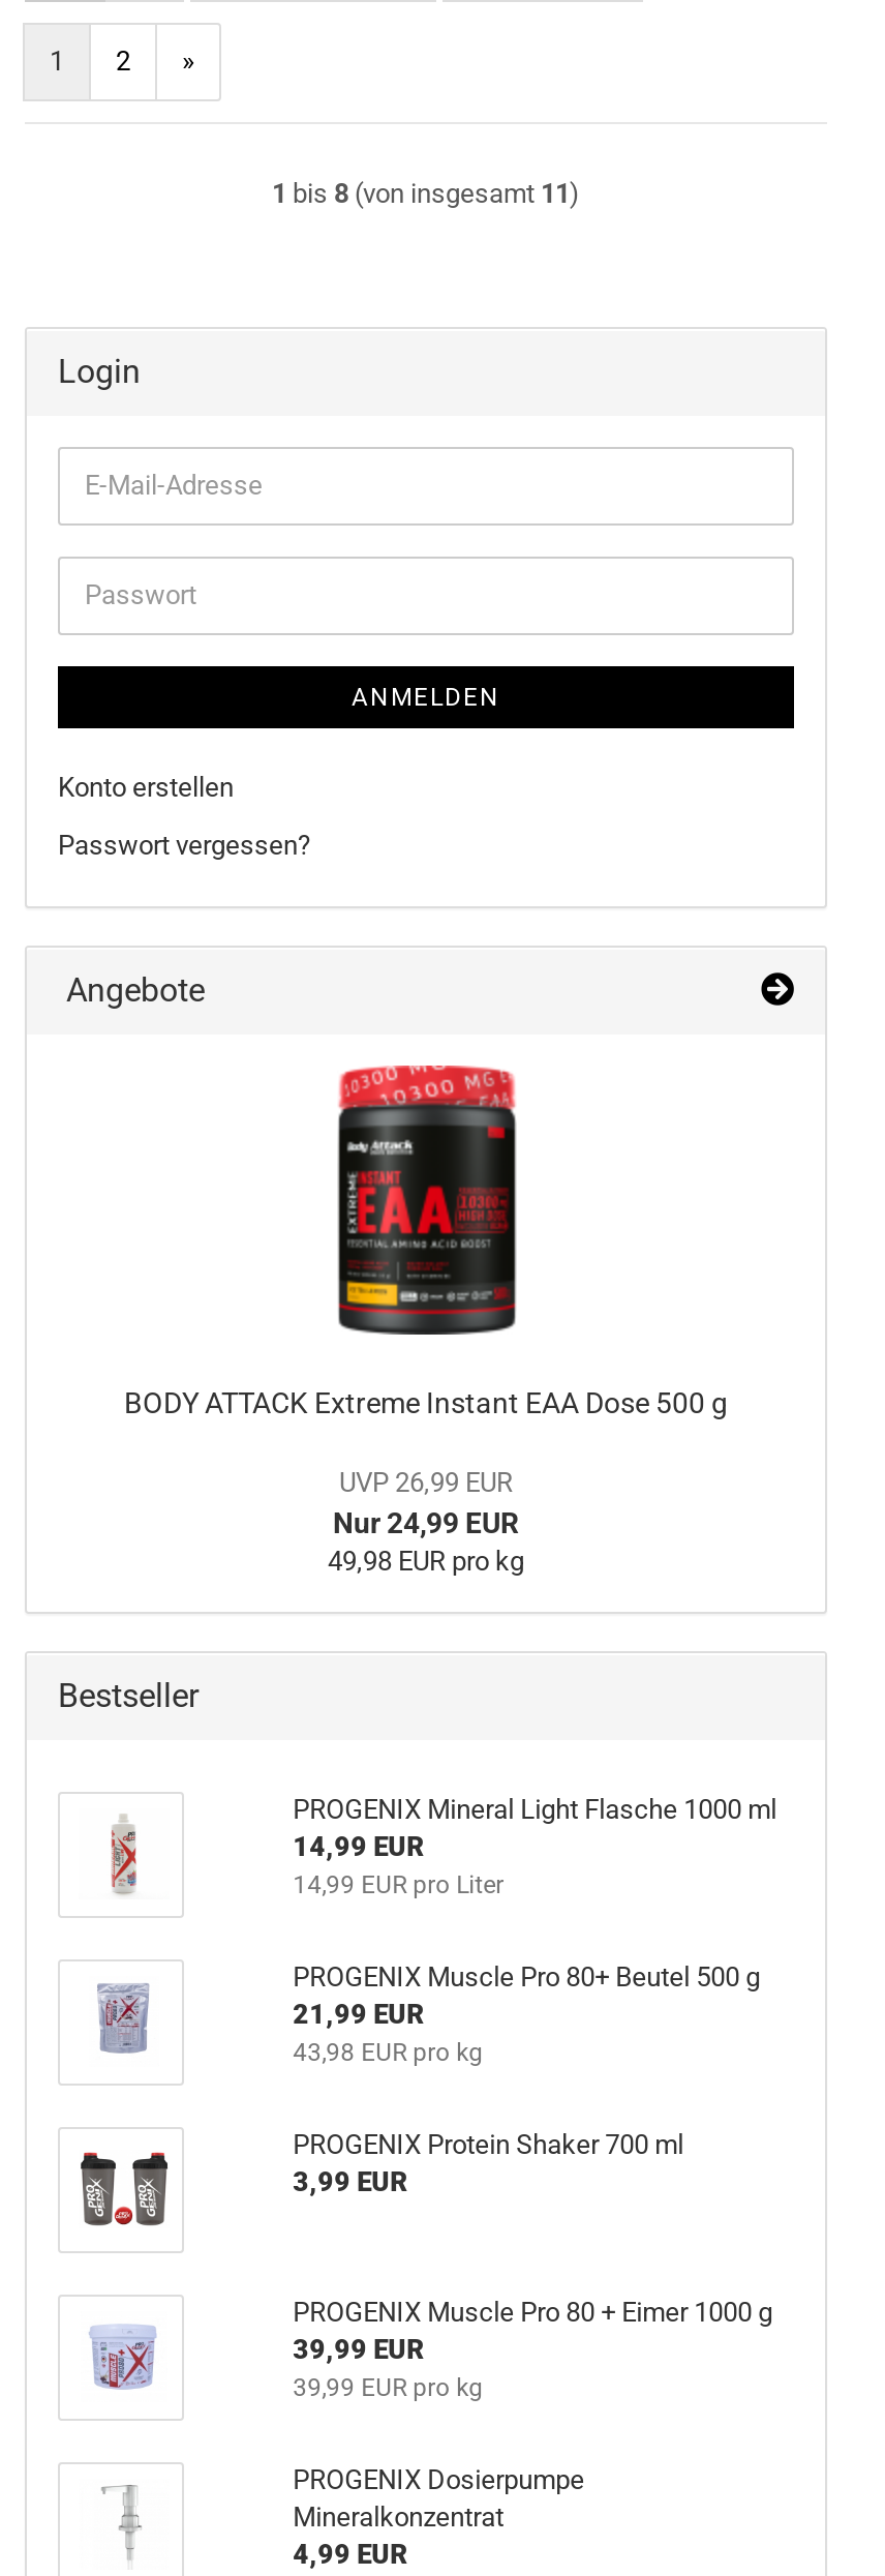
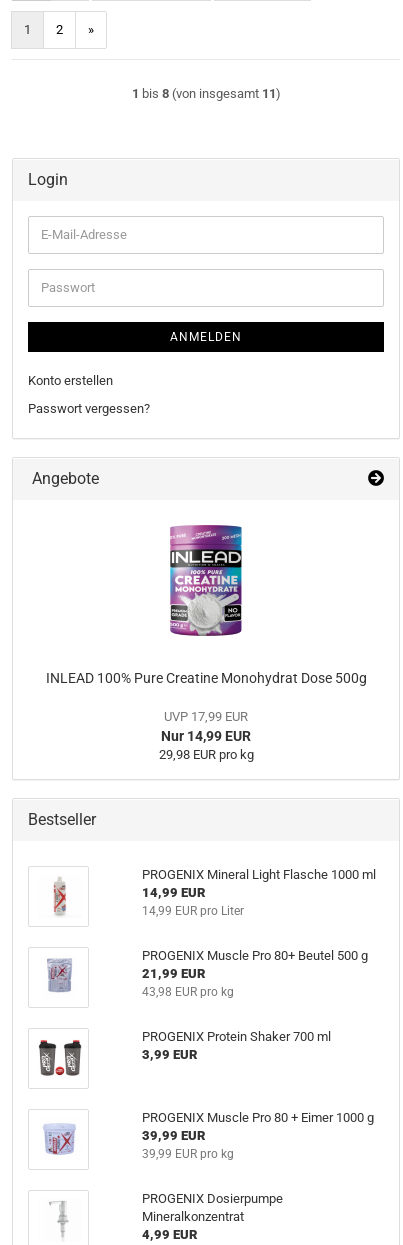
- [image]
- BODY ATTACK Extreme Instant EAA Dose 500 g
+ [image]
+ INLEAD 100% Pure Creatine Monohydrat Dose 500g

- UVP 26,99 EUR
- Nur 24,99 EUR
- 49,98 EUR pro kg
+ UVP 17,99 EUR
+ Nur 14,99 EUR
+ 29,98 EUR pro kg
